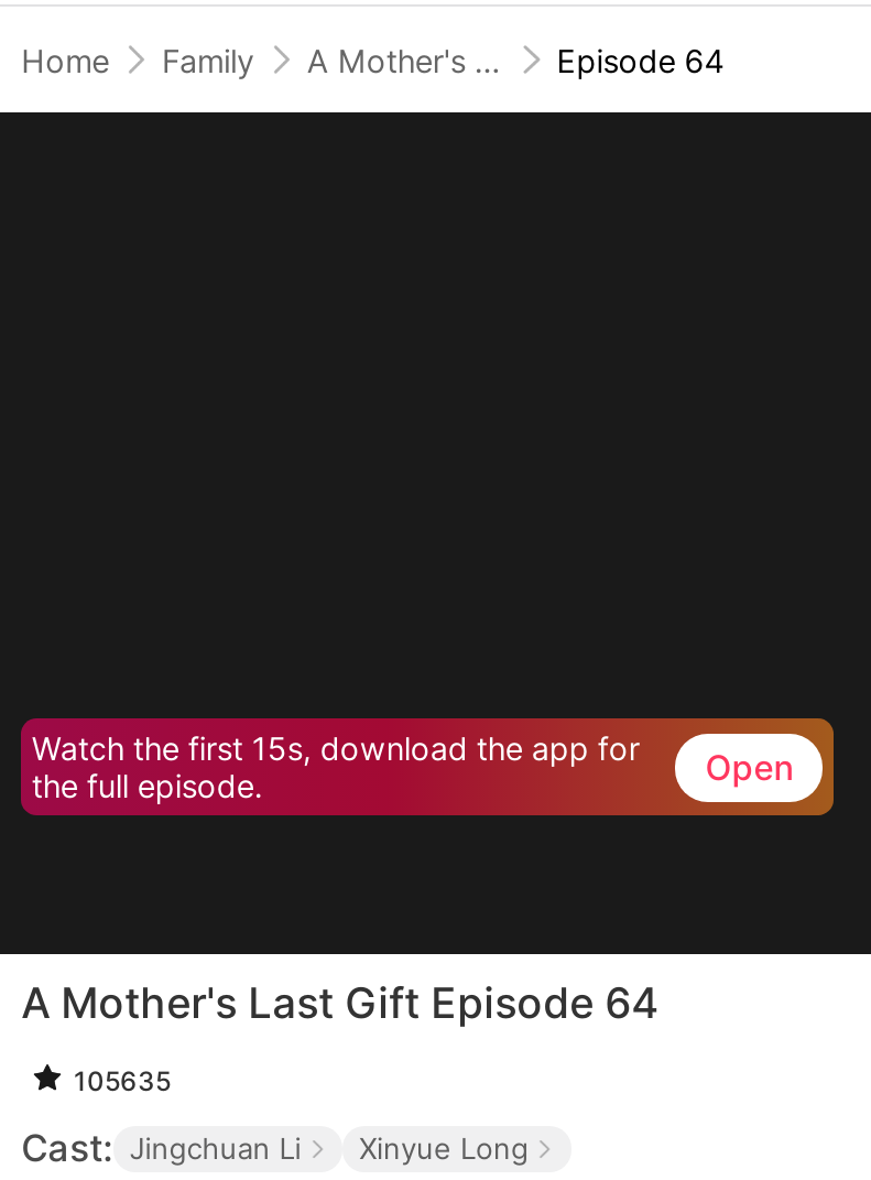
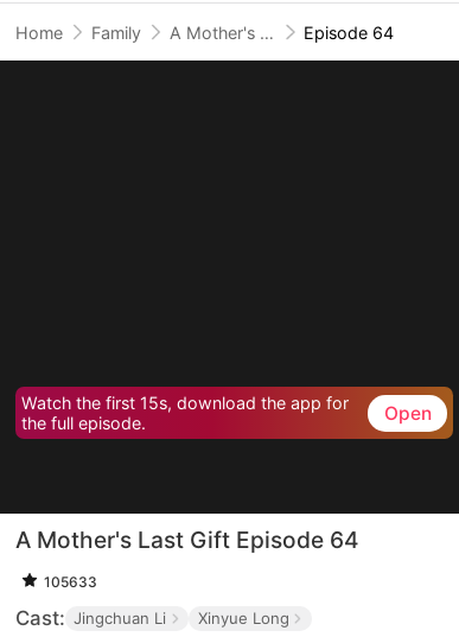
- 105635
+ 105633
